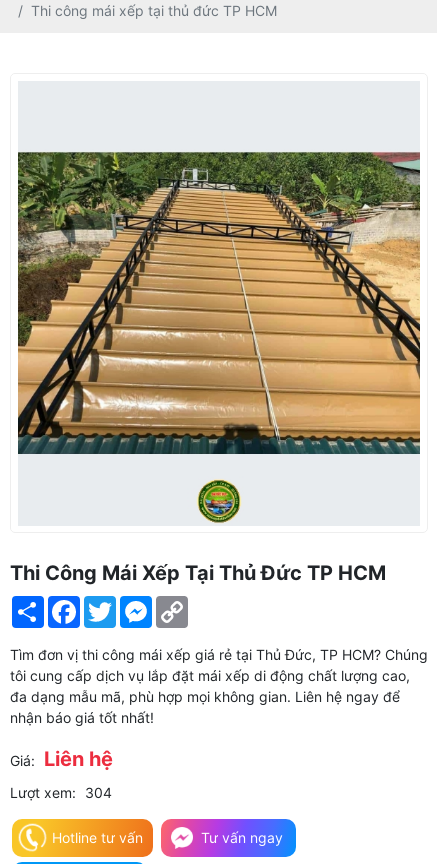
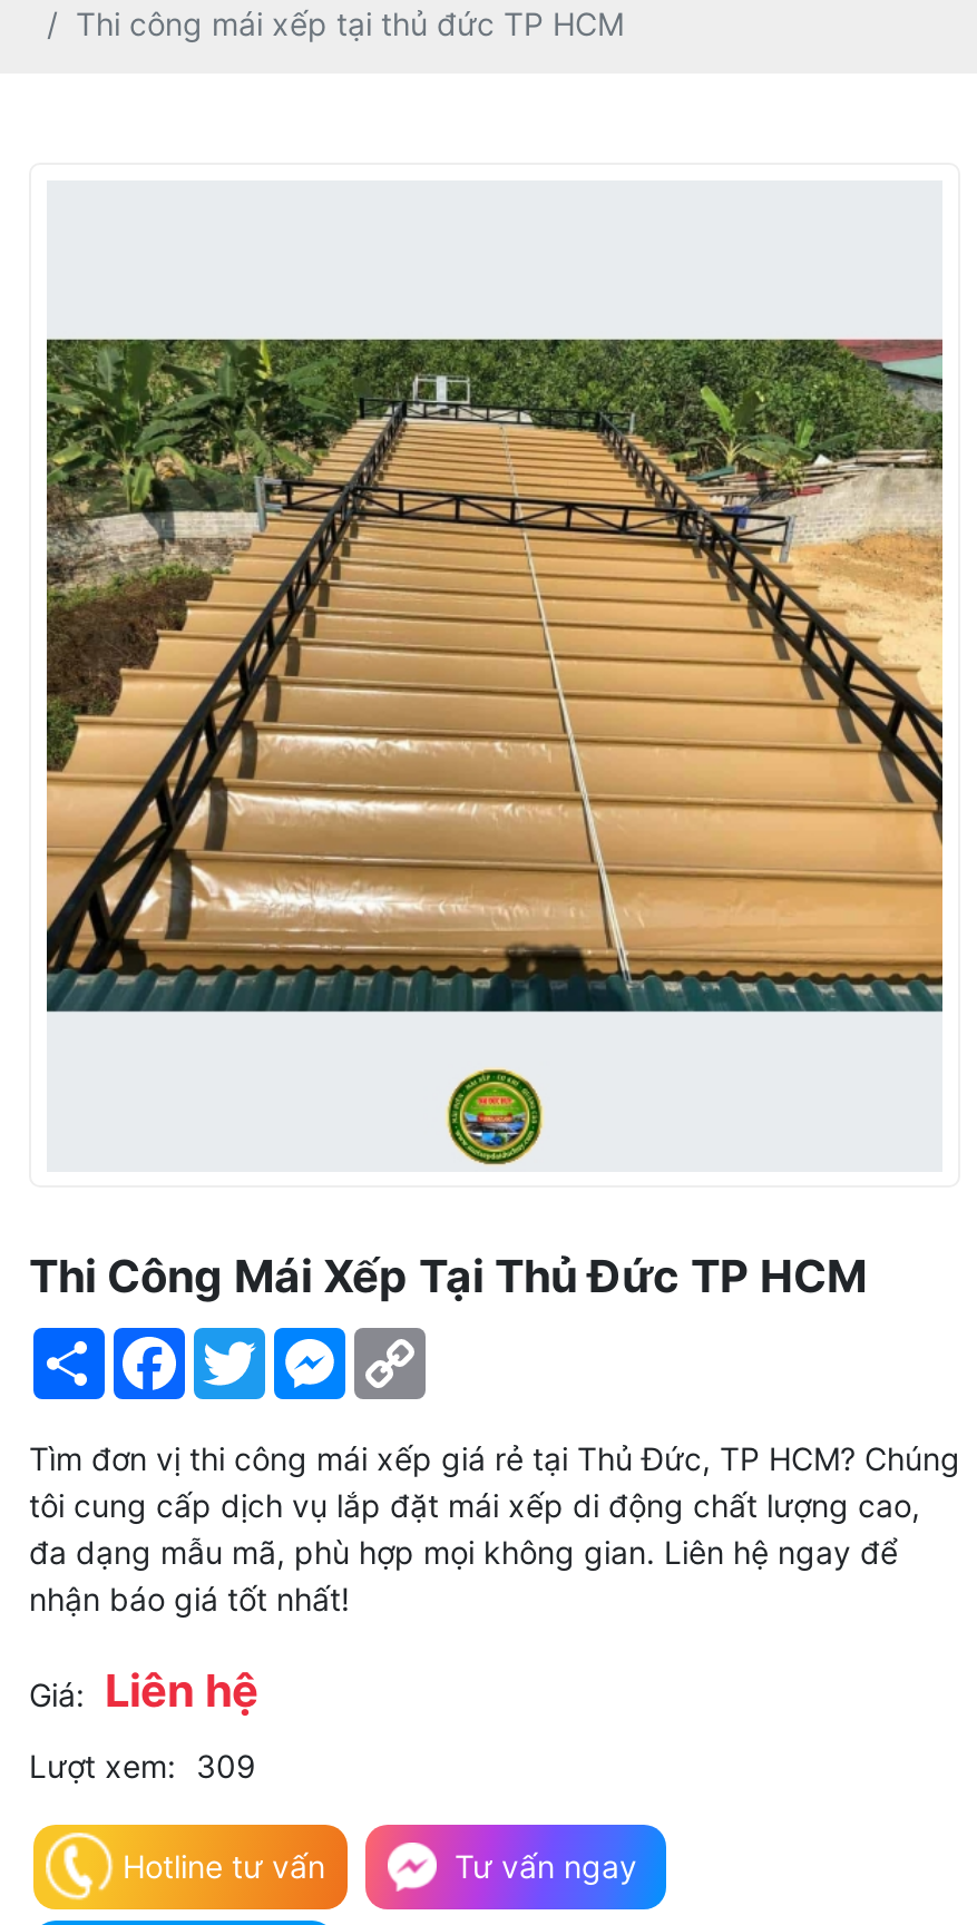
- Lượt xem: 304
+ Lượt xem: 309
